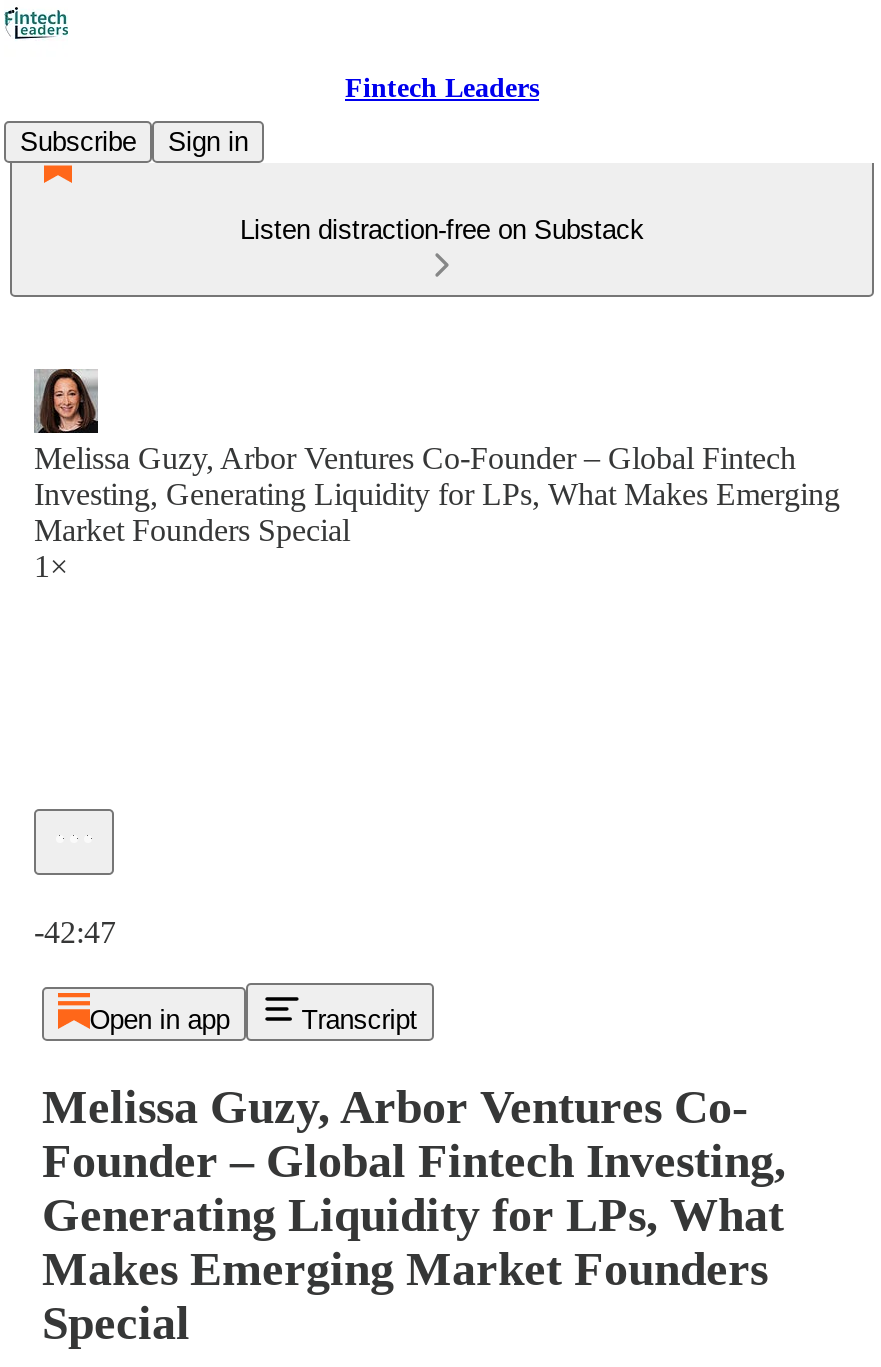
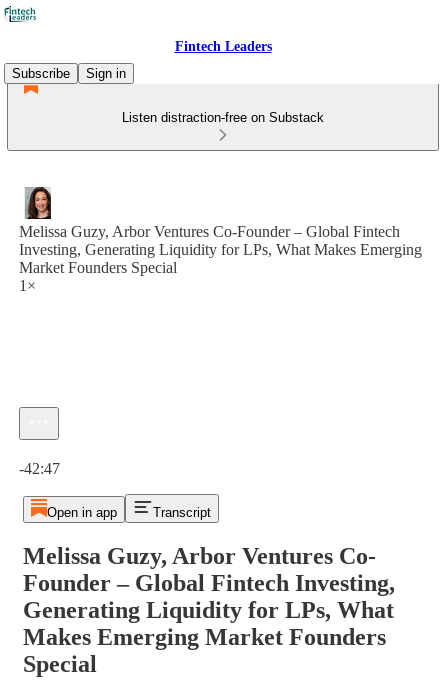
- [image]
+ [image]
